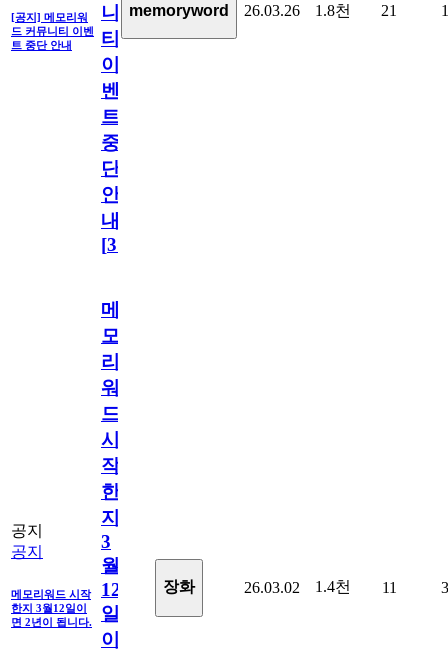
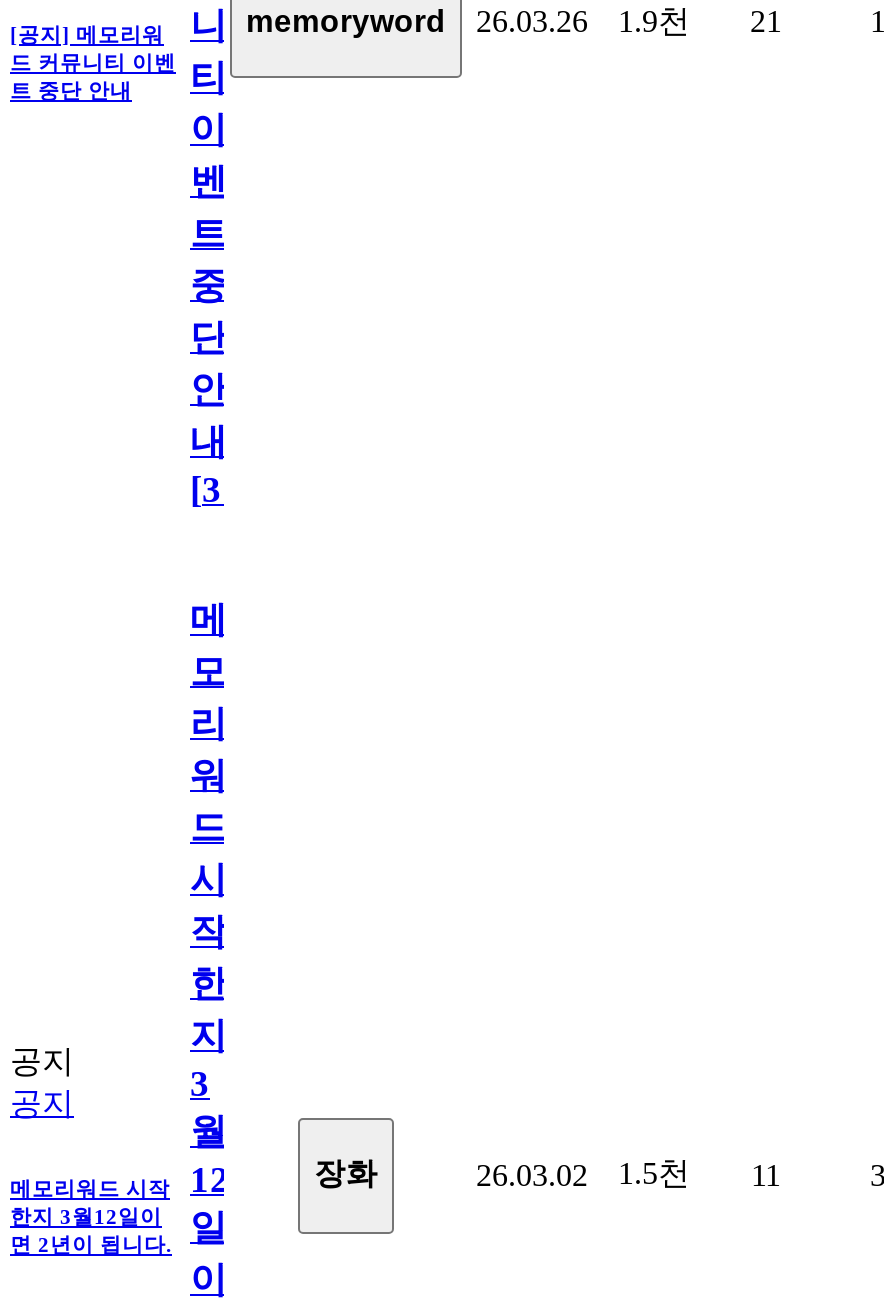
- 1.8천
+ 1.9천

- 26.03.02 1.4천 11
+ 26.03.02 1.5천 11
